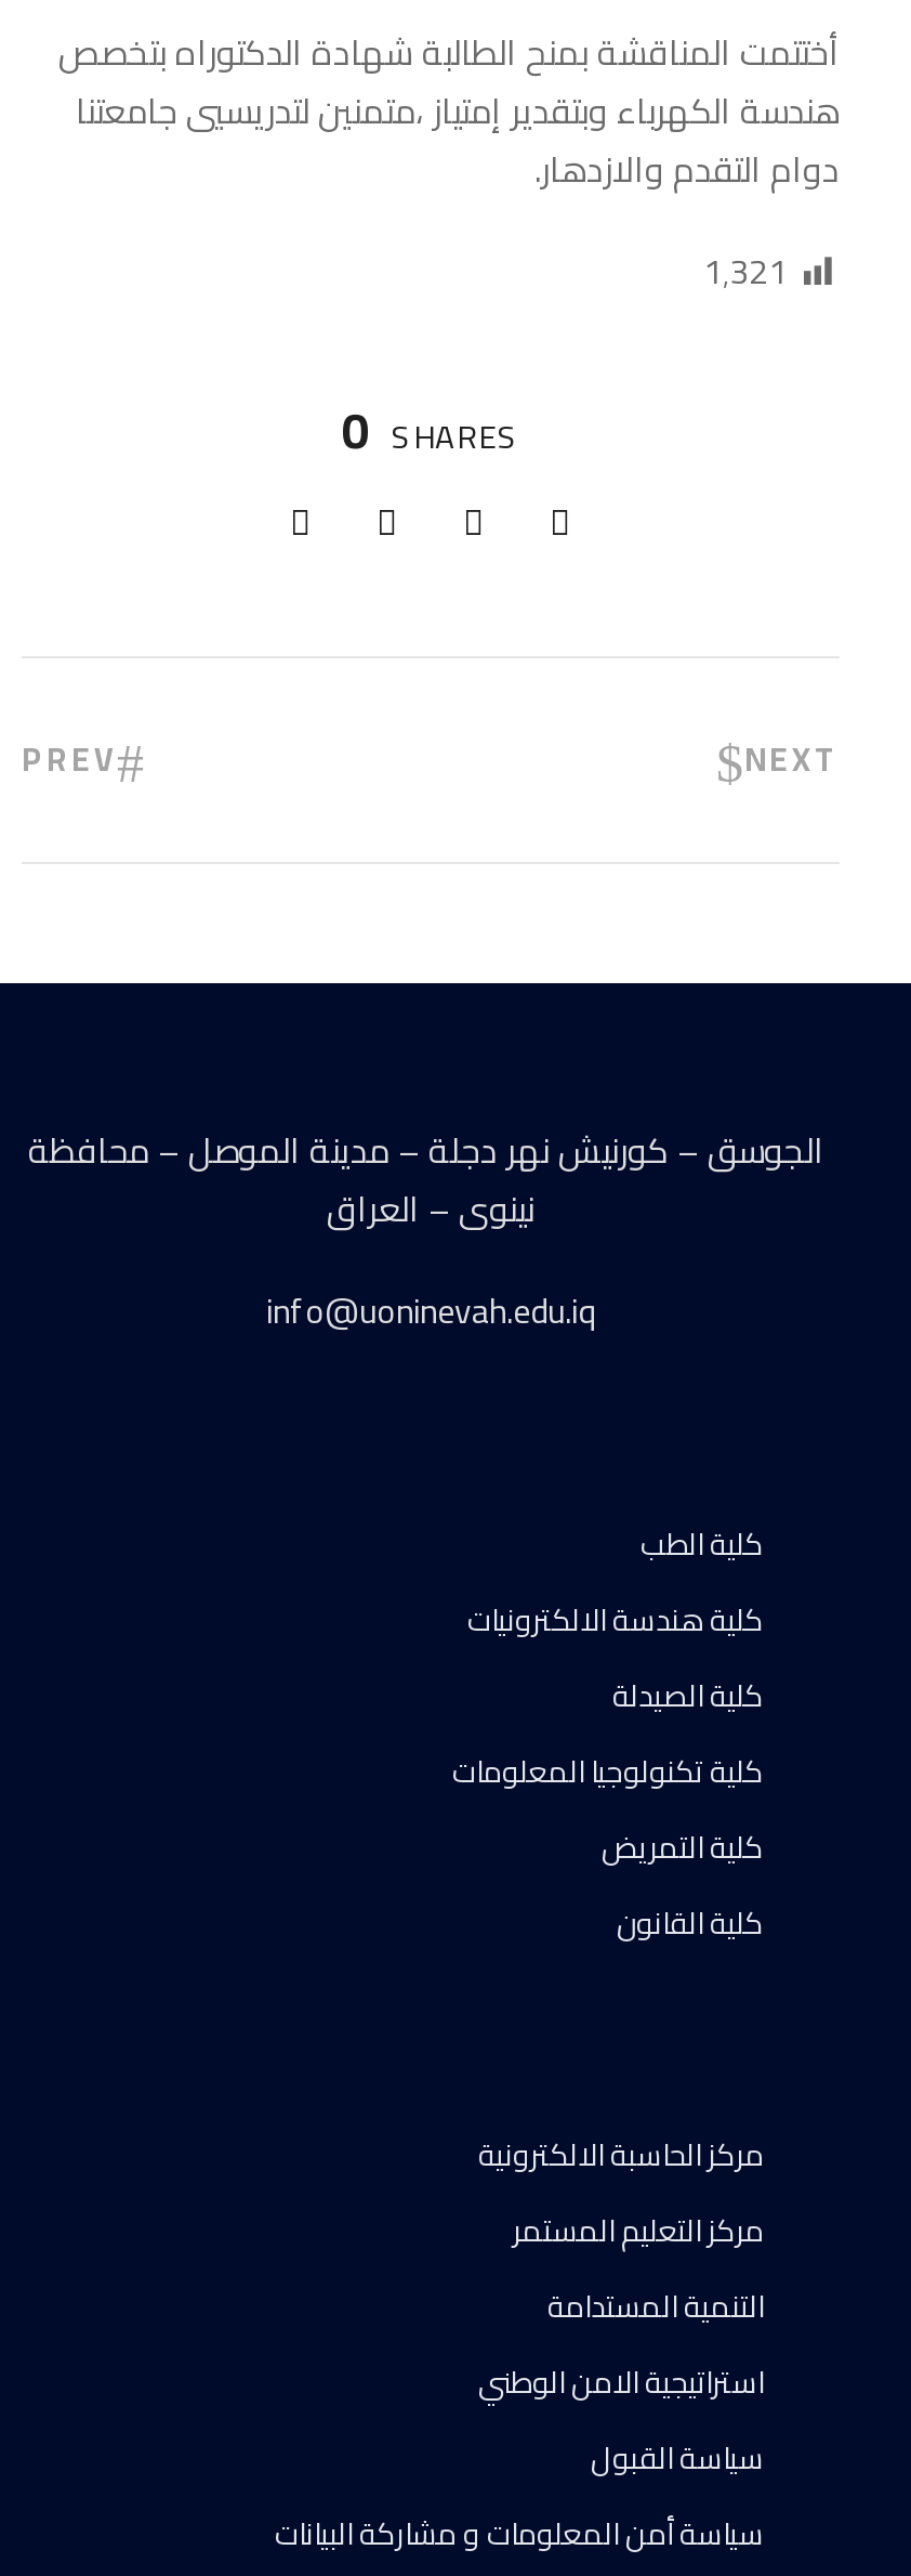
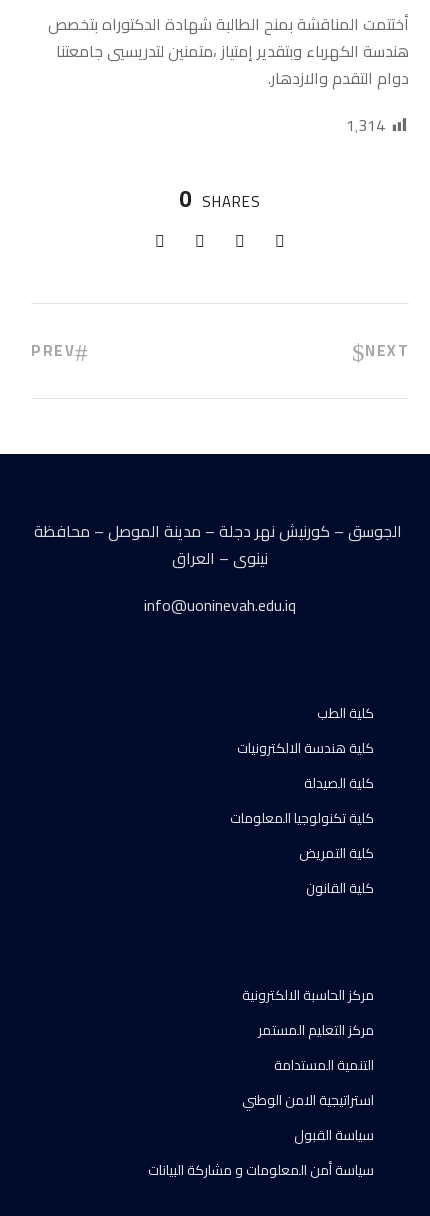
- 1٬321
+ 1٬314
